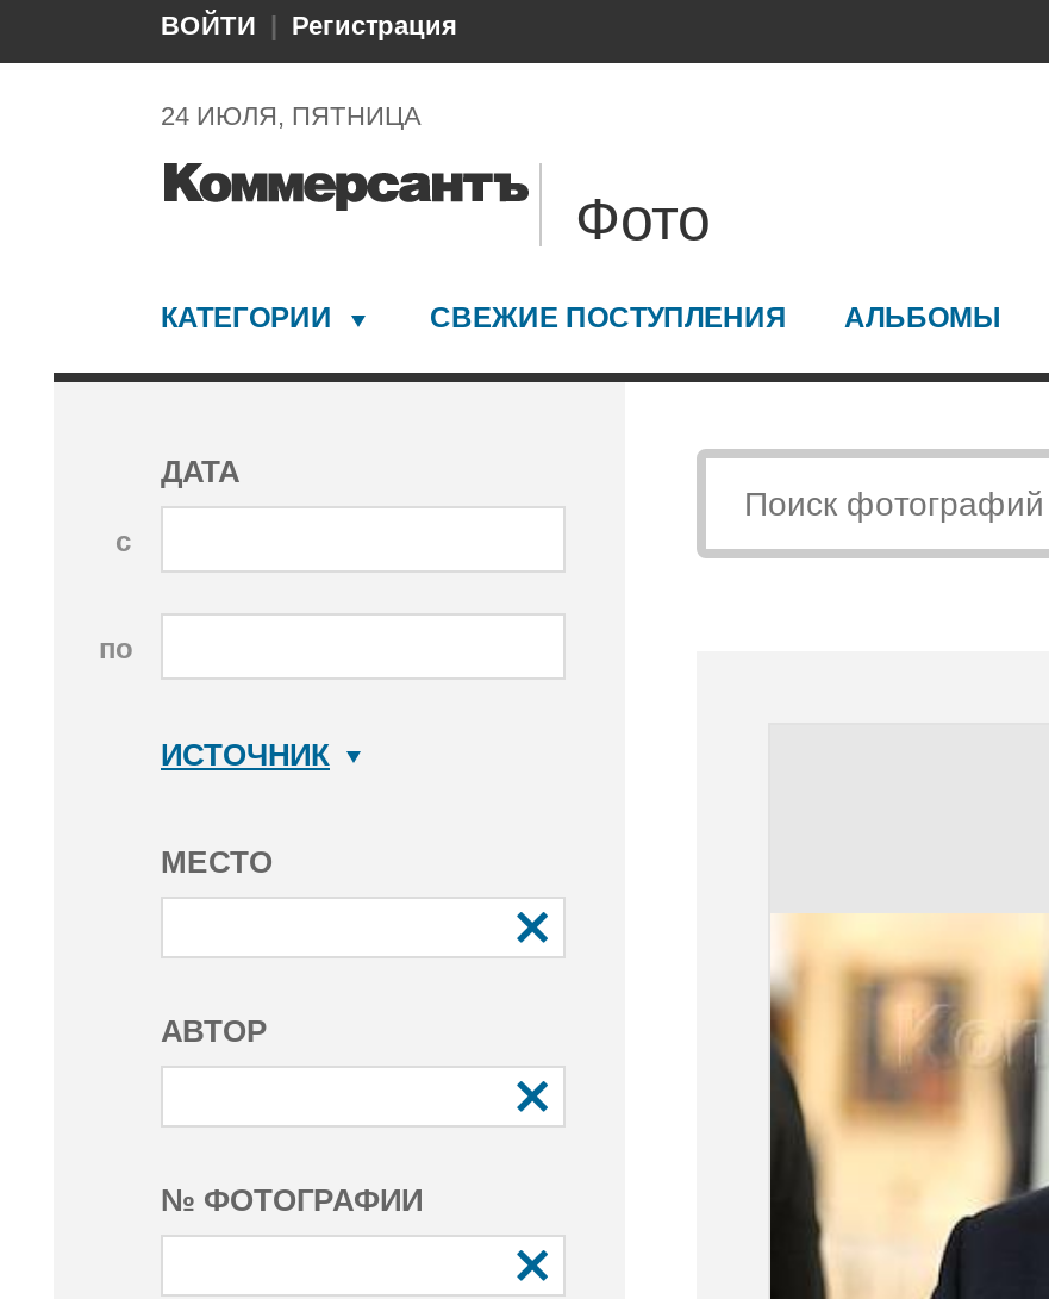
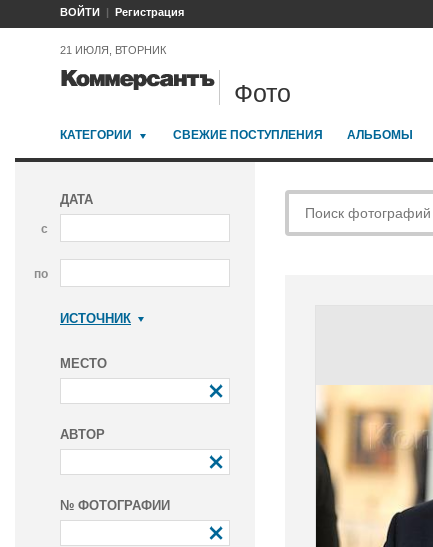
- 24 ИЮЛЯ, ПЯТНИЦА
+ 21 ИЮЛЯ, ВТОРНИК
